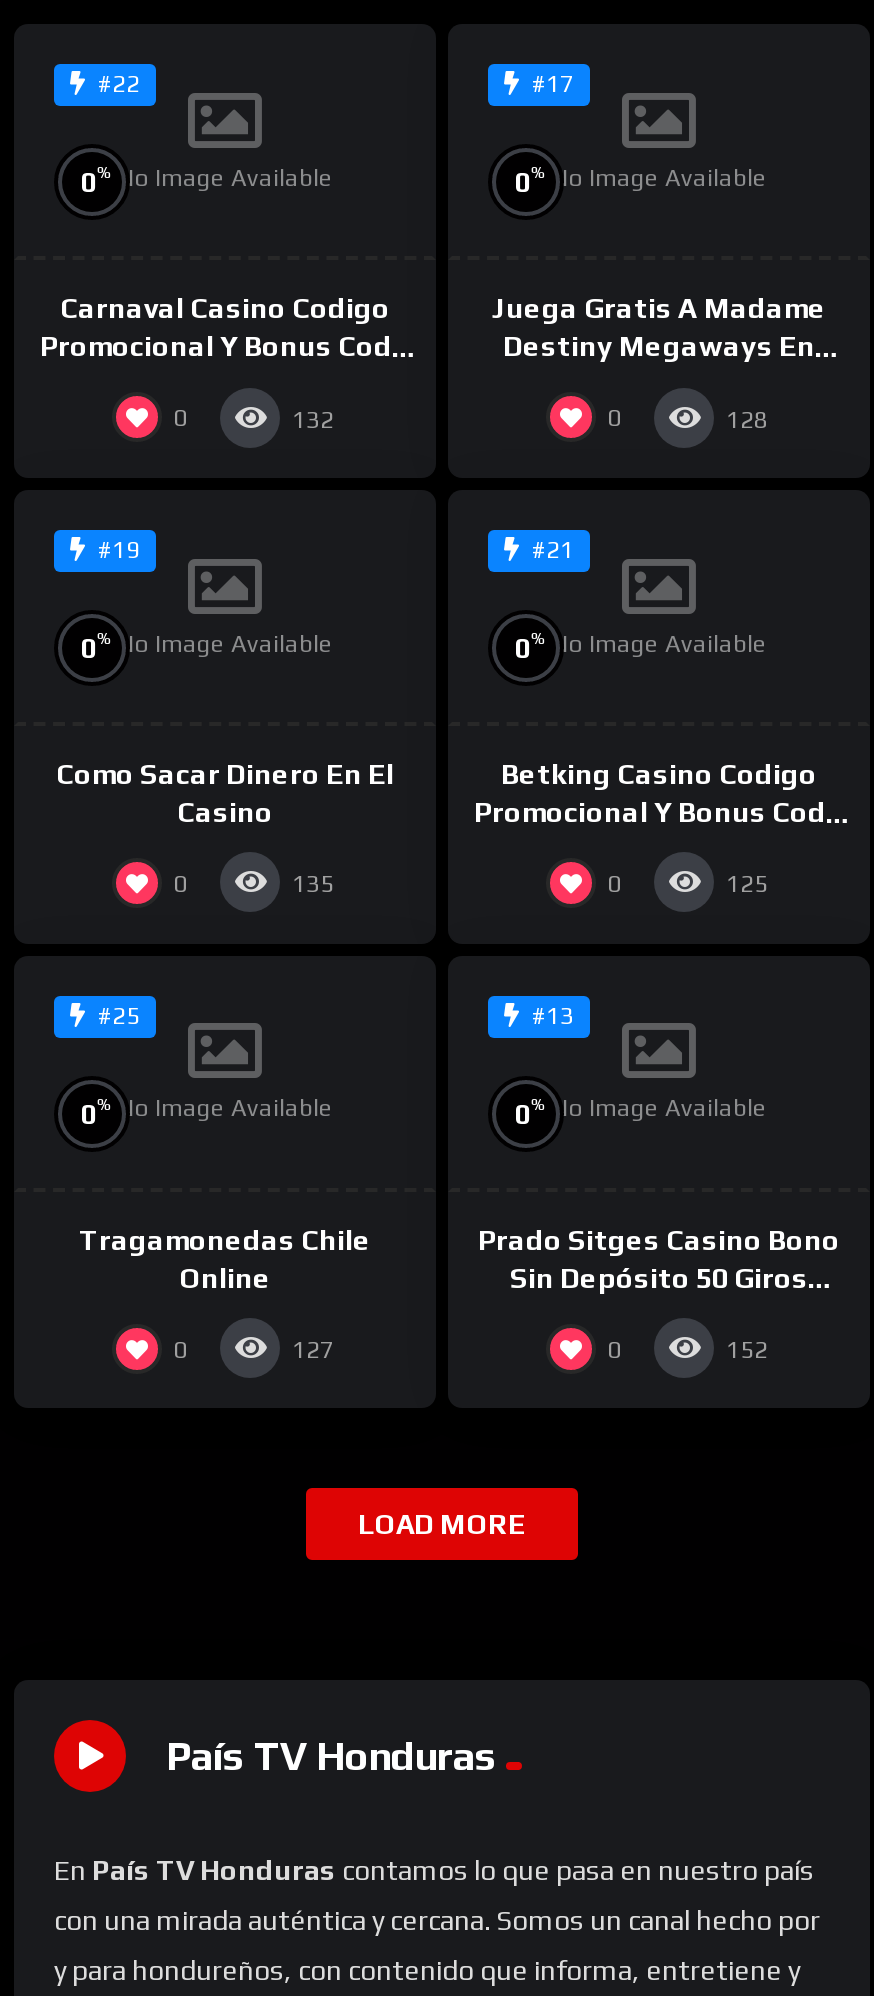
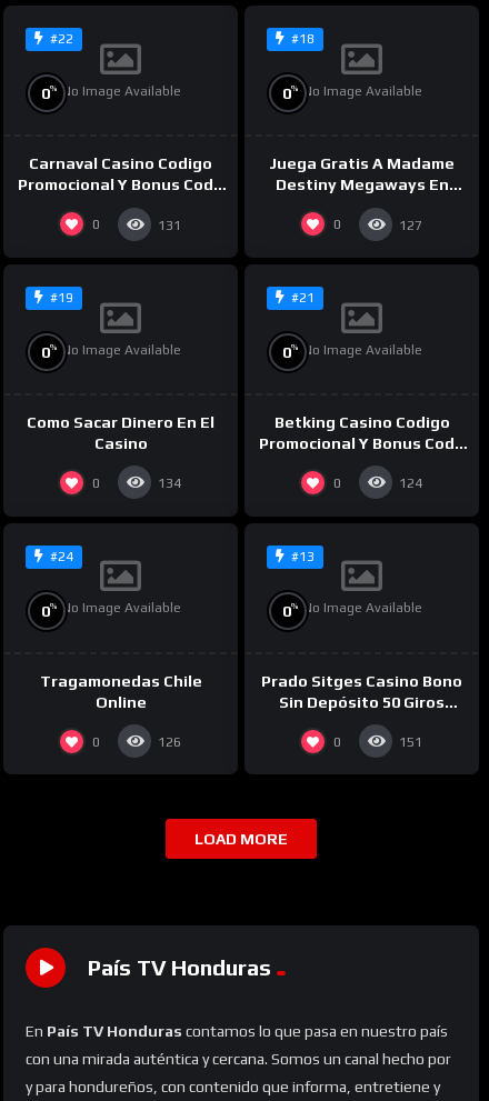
- #17
+ #18

- 132
+ 131

- 128
+ 127

- 135
+ 134

- 125
+ 124

- #25
+ #24

- 127
+ 126

- 152
+ 151
